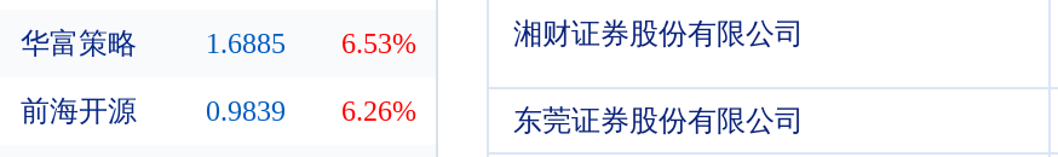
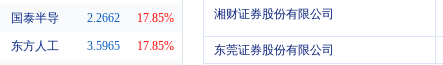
- 华富策略
- 1.6885
- 6.53%
+ 国泰半导
+ 2.2662
+ 17.85%

- 前海开源
- 0.9839
- 6.26%
+ 东方人工
+ 3.5965
+ 17.85%
